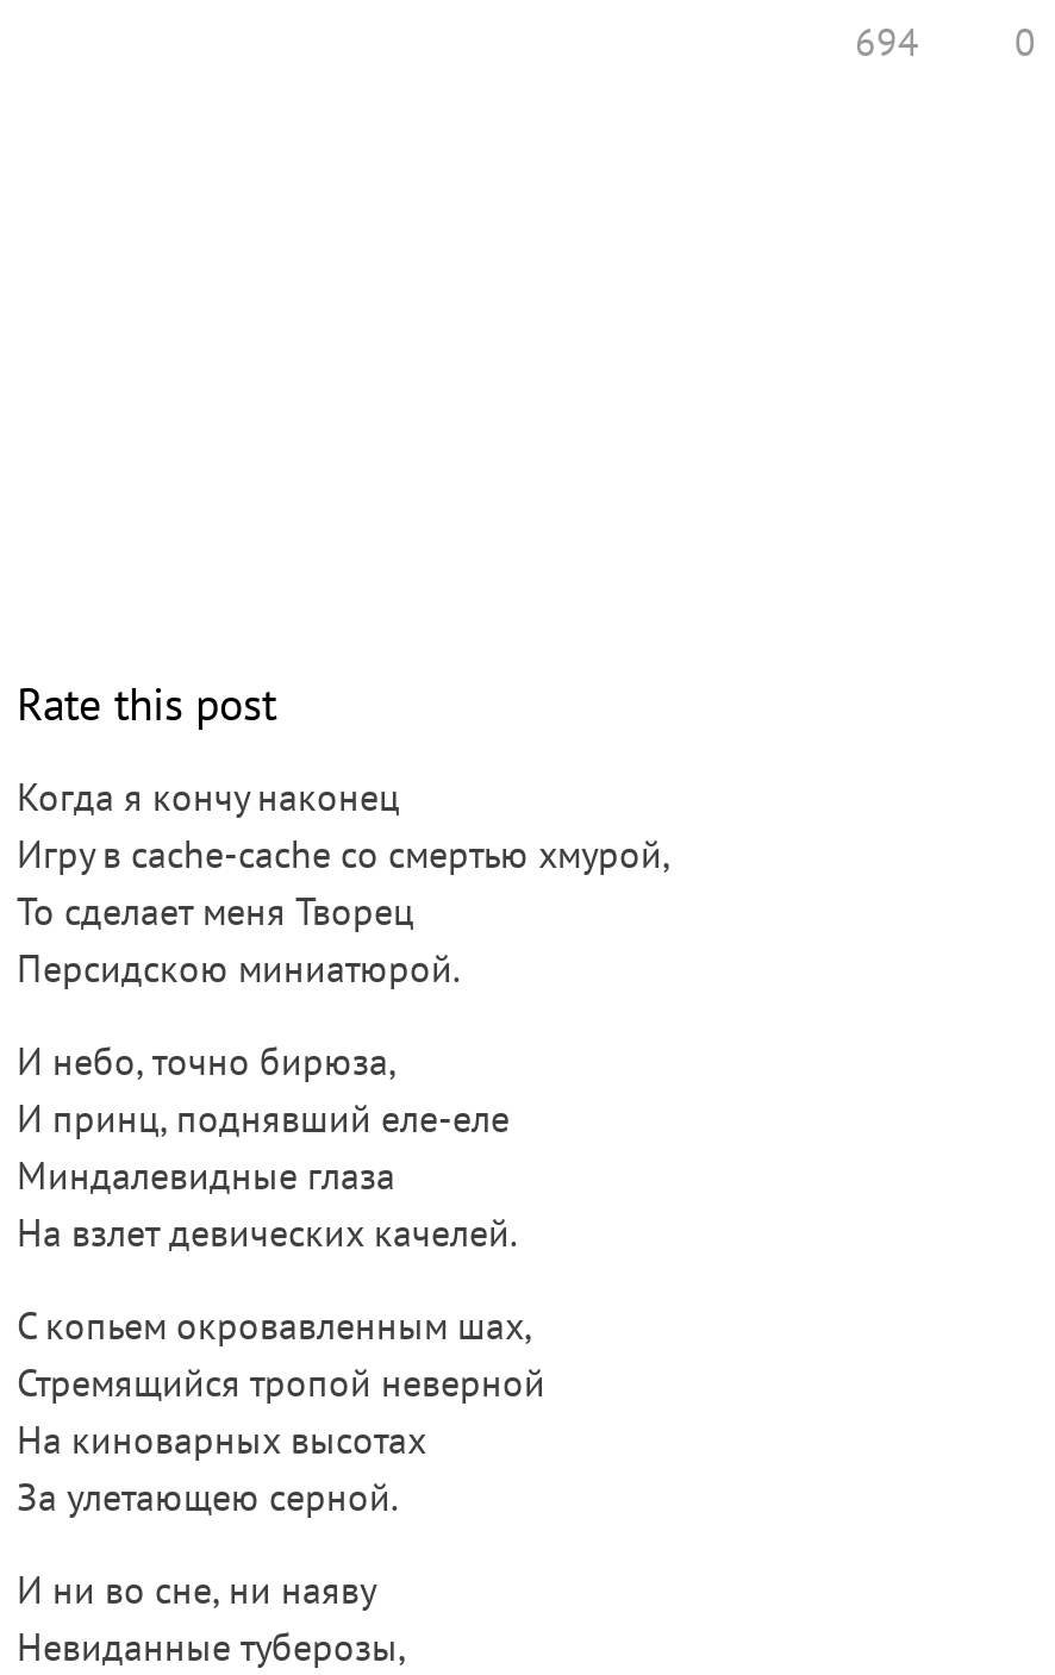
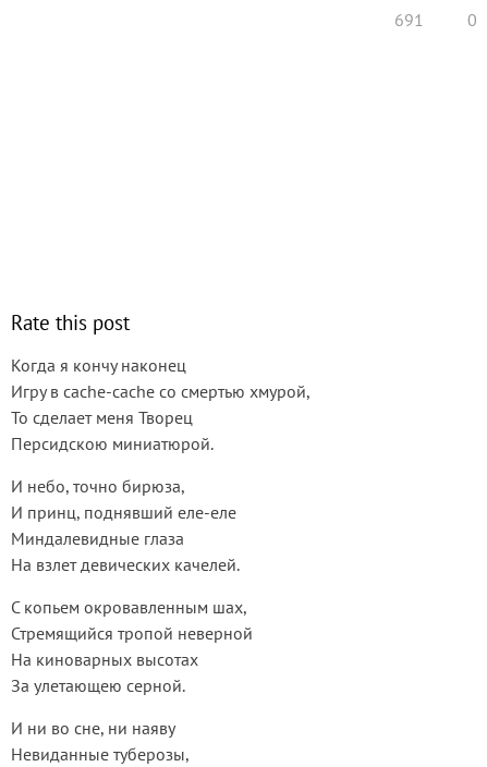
- 694 0
+ 691 0
